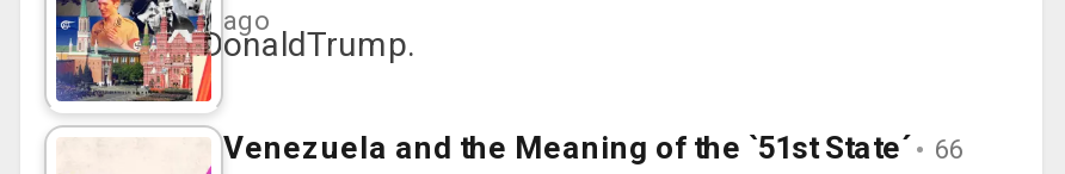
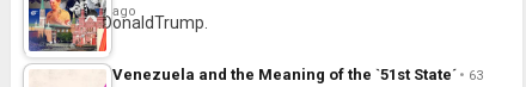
- Venezuela and the Meaning of the `51st State´ 66
+ Venezuela and the Meaning of the `51st State´ 63
